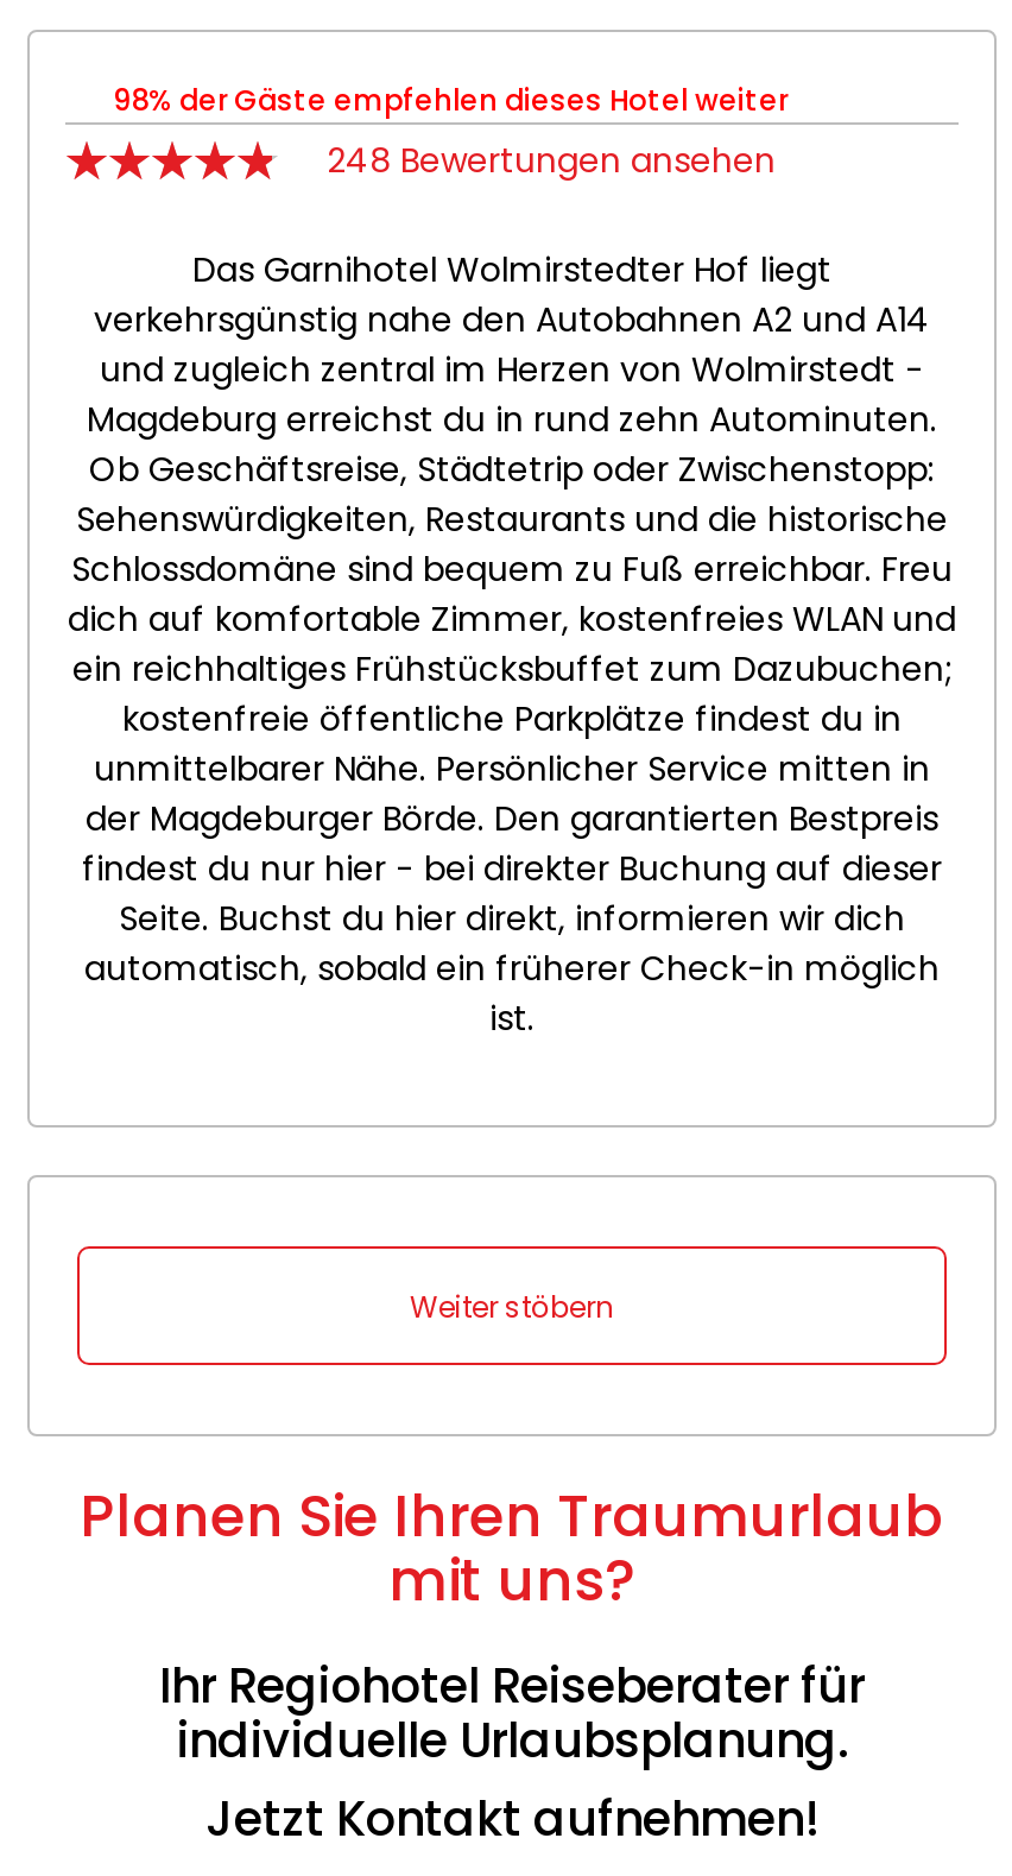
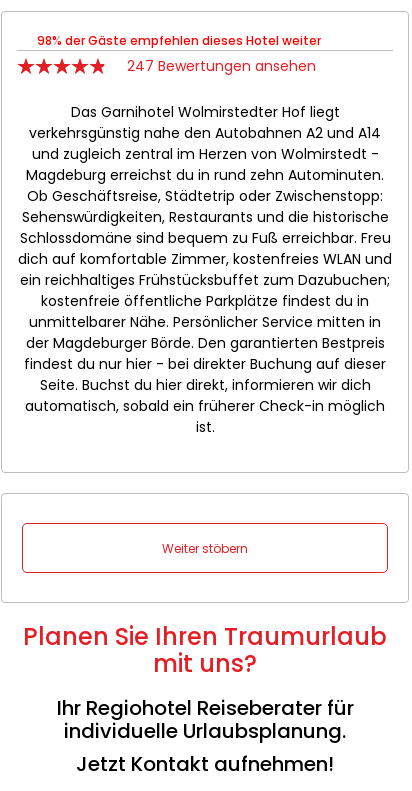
- 248 Bewertungen ansehen
+ 247 Bewertungen ansehen
